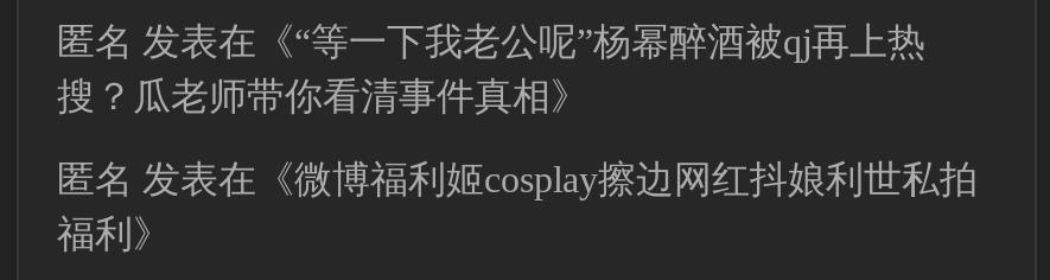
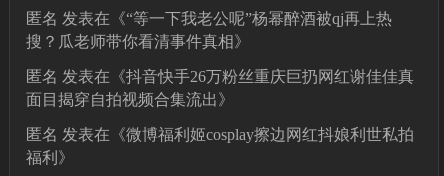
+ 匿名发表在《抖音快手26万粉丝重庆巨扔网红谢佳佳真
+ 面目揭穿自拍视频合集流出》
